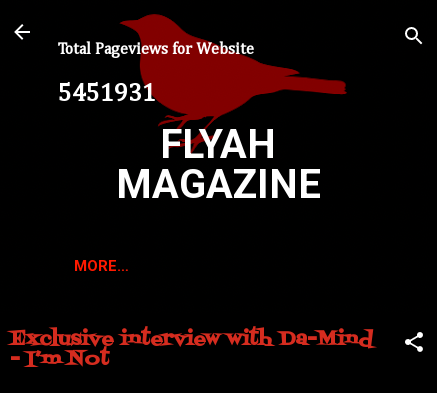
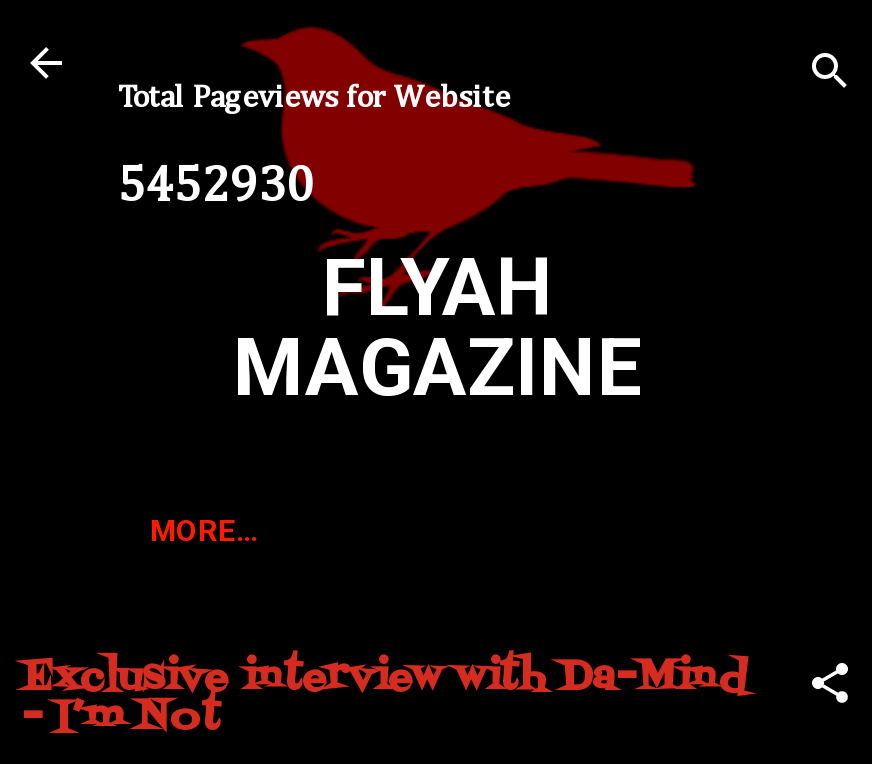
- 5451931
+ 5452930
